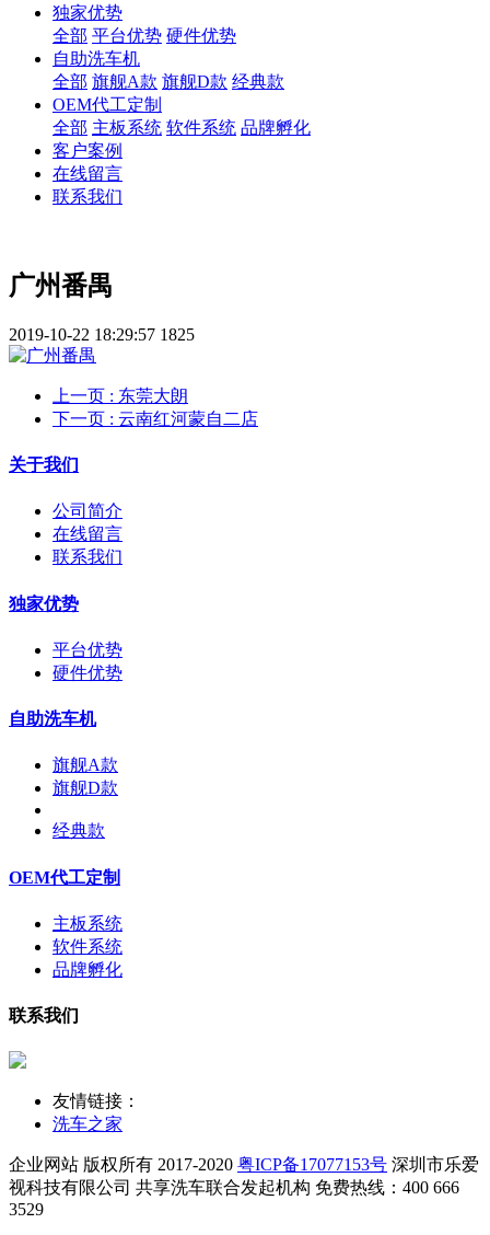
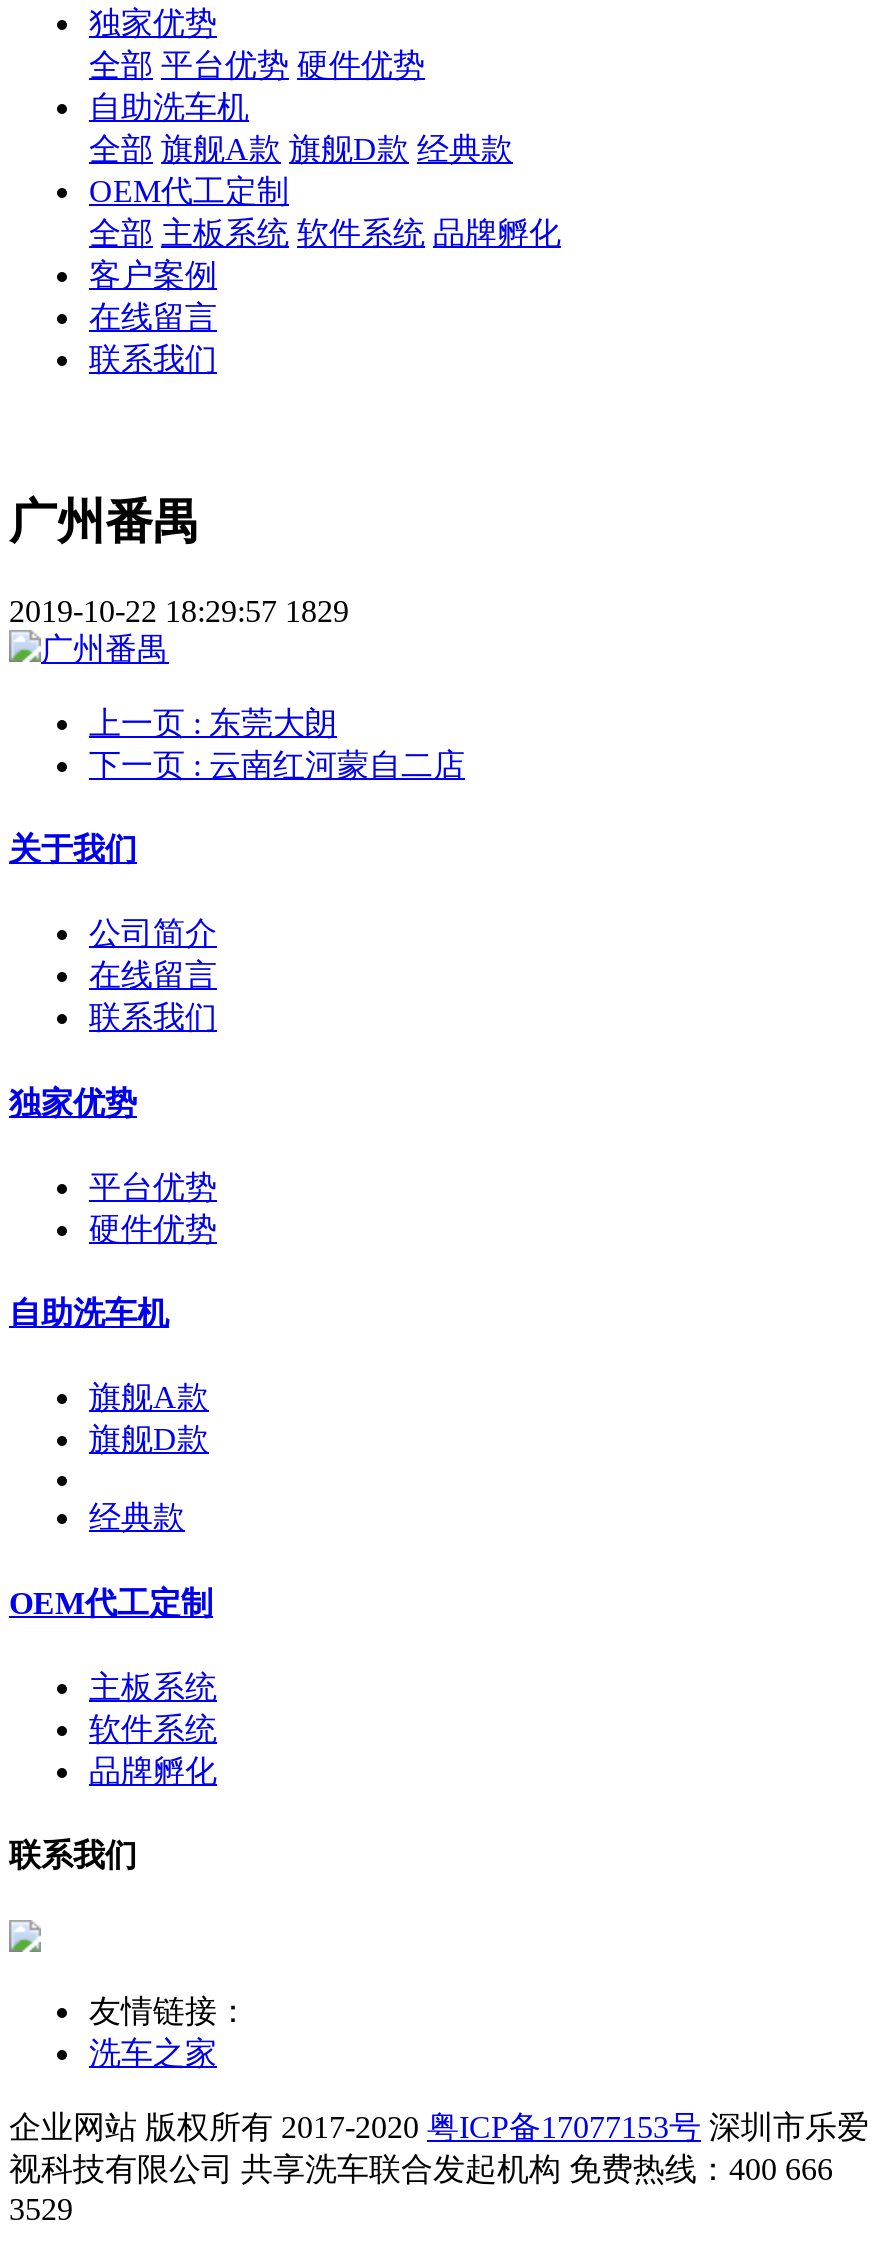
- 2019-10-22 18:29:57 1825
+ 2019-10-22 18:29:57 1829
